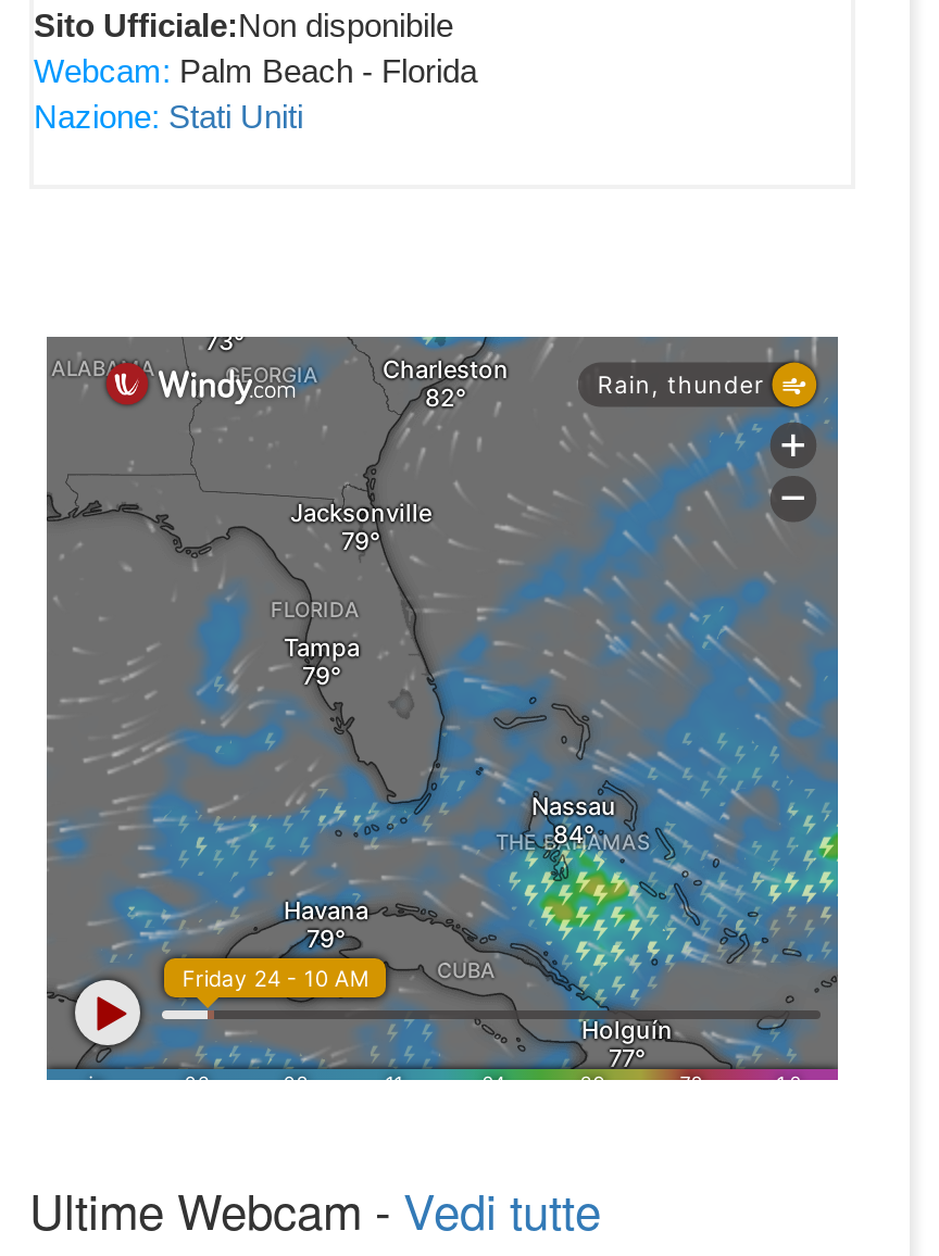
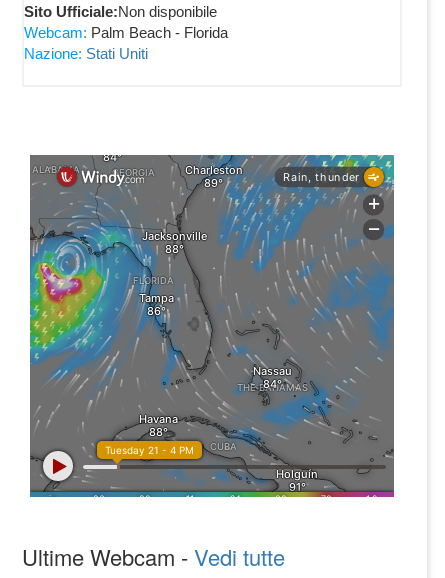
- [image]
+ [image]
